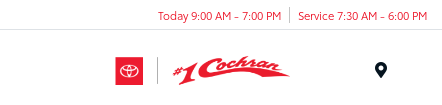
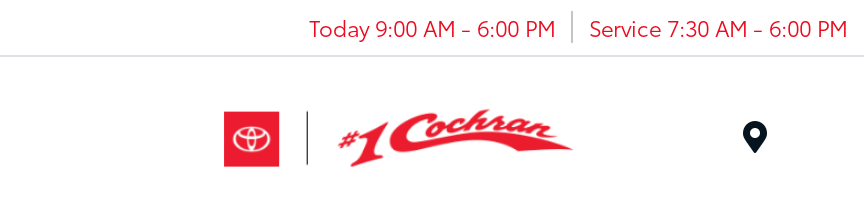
- Today 9:00 AM - 7:00 PM Service 7:30 AM - 6:00 PM
+ Today 9:00 AM - 6:00 PM Service 7:30 AM - 6:00 PM
